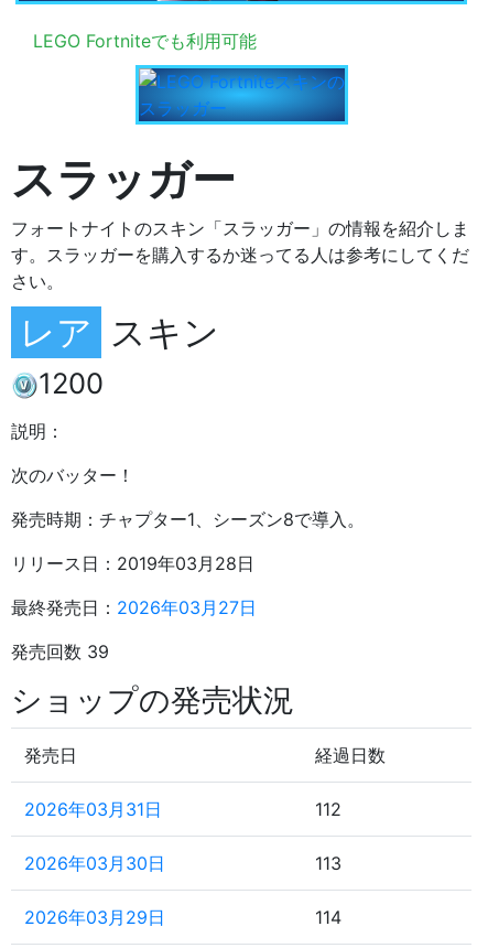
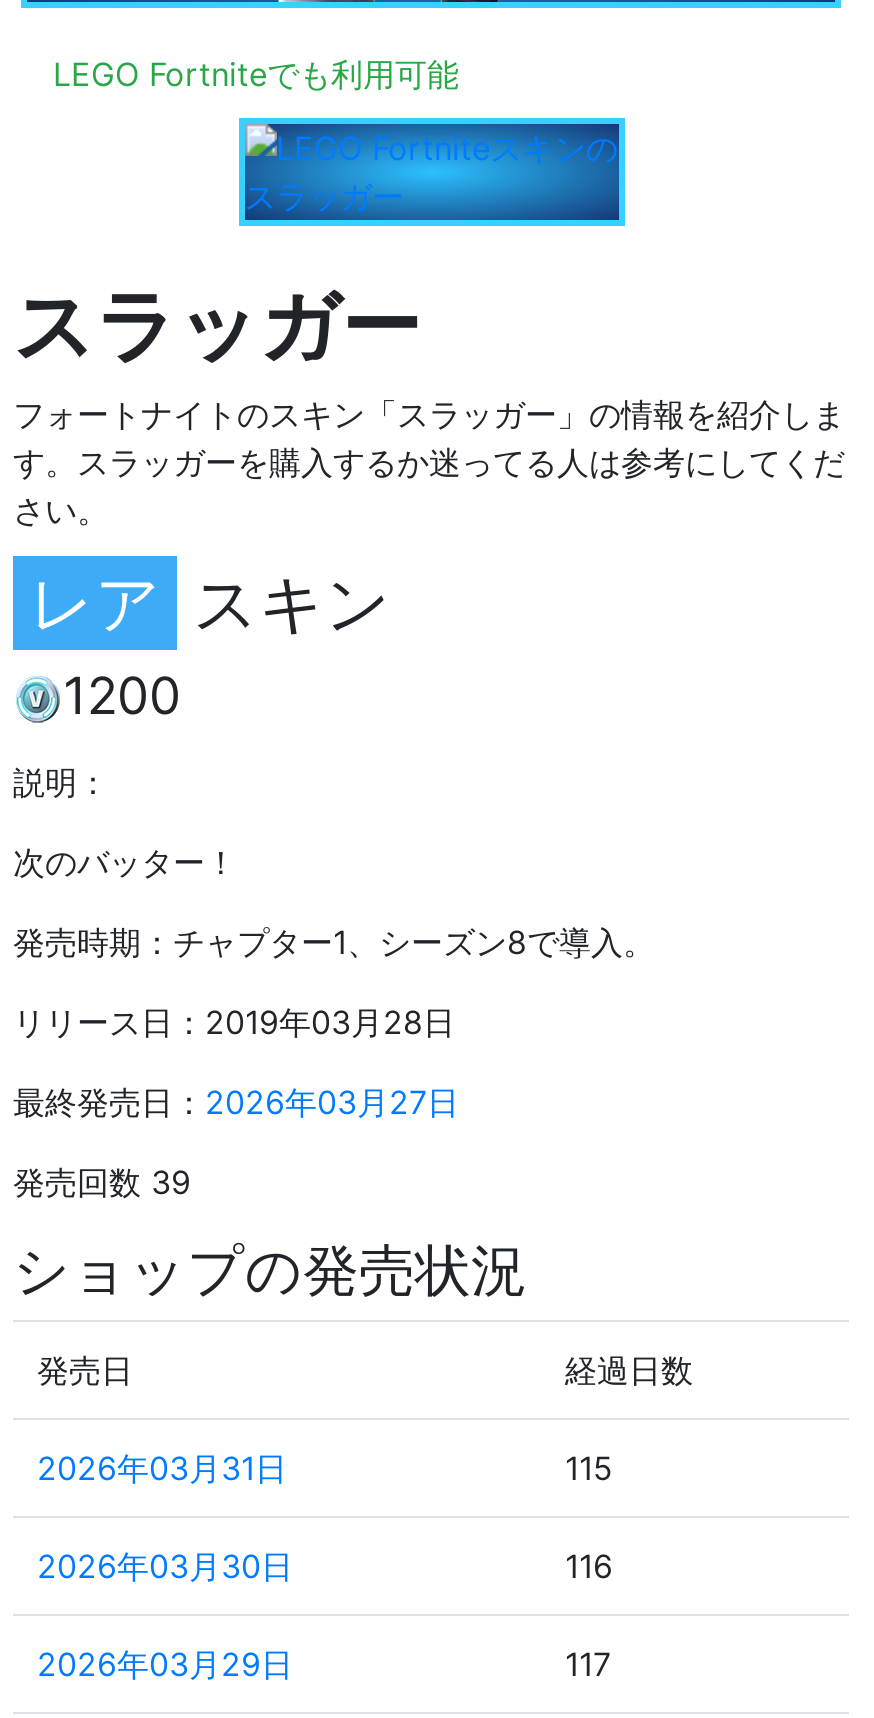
- 112
+ 115

- 113
+ 116

- 114
+ 117
